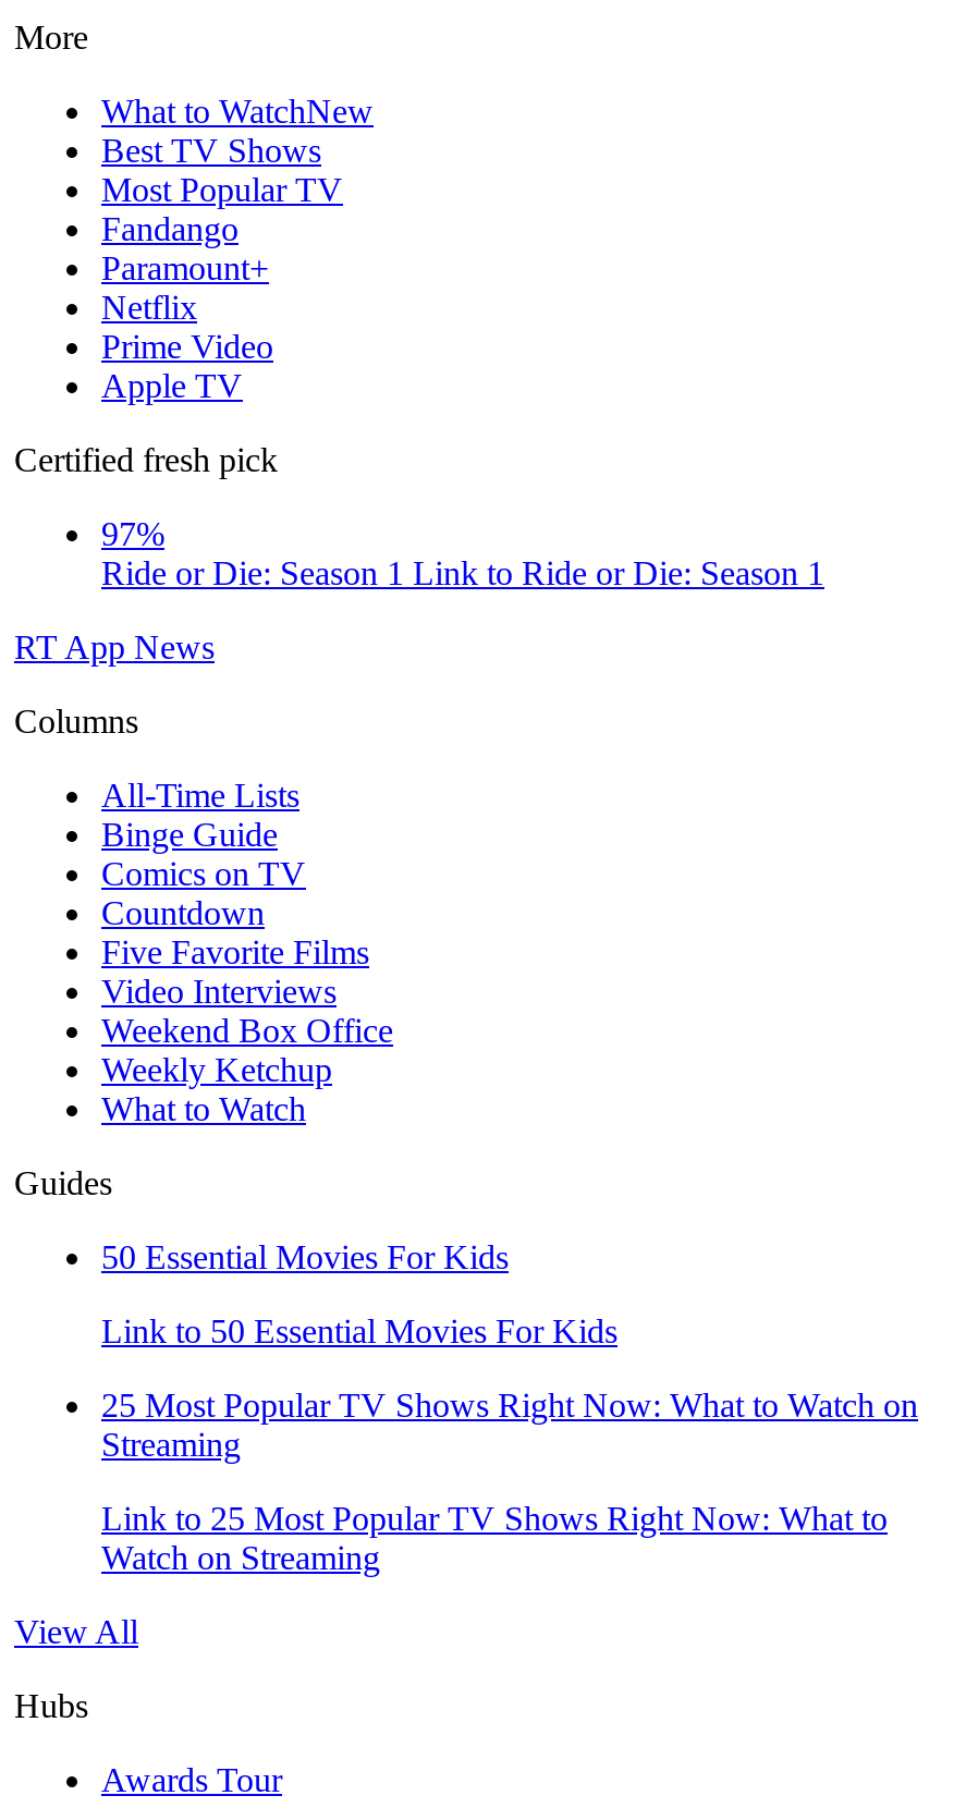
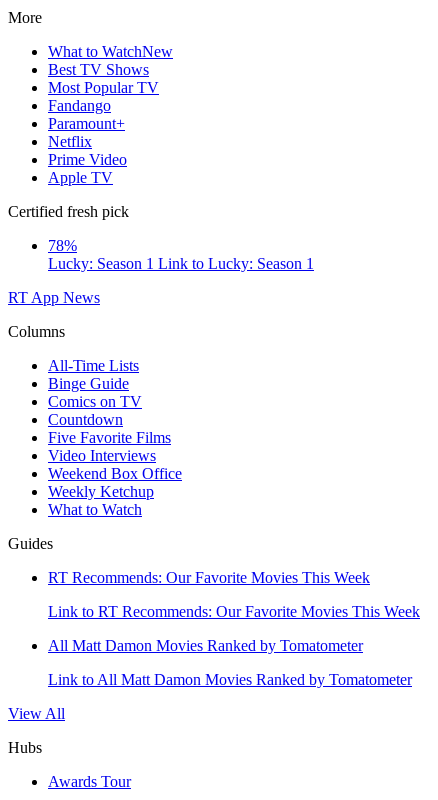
- 97%
- Ride or Die: Season 1 Link to Ride or Die: Season 1
+ 78%
+ Lucky: Season 1 Link to Lucky: Season 1

- 50 Essential Movies For Kids
+ RT Recommends: Our Favorite Movies This Week

- Link to 50 Essential Movies For Kids
+ Link to RT Recommends: Our Favorite Movies This Week

- 25 Most Popular TV Shows Right Now: What to Watch on
- Streaming
+ All Matt Damon Movies Ranked by Tomatometer

- Link to 25 Most Popular TV Shows Right Now: What to
- Watch on Streaming
+ Link to All Matt Damon Movies Ranked by Tomatometer
